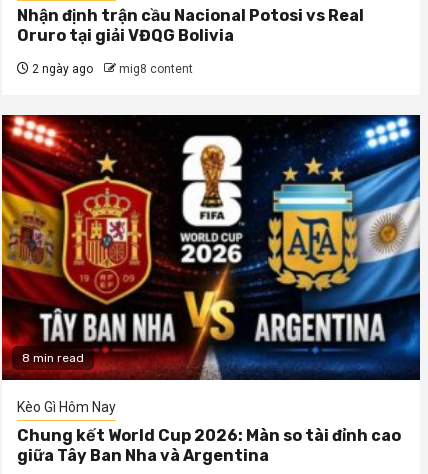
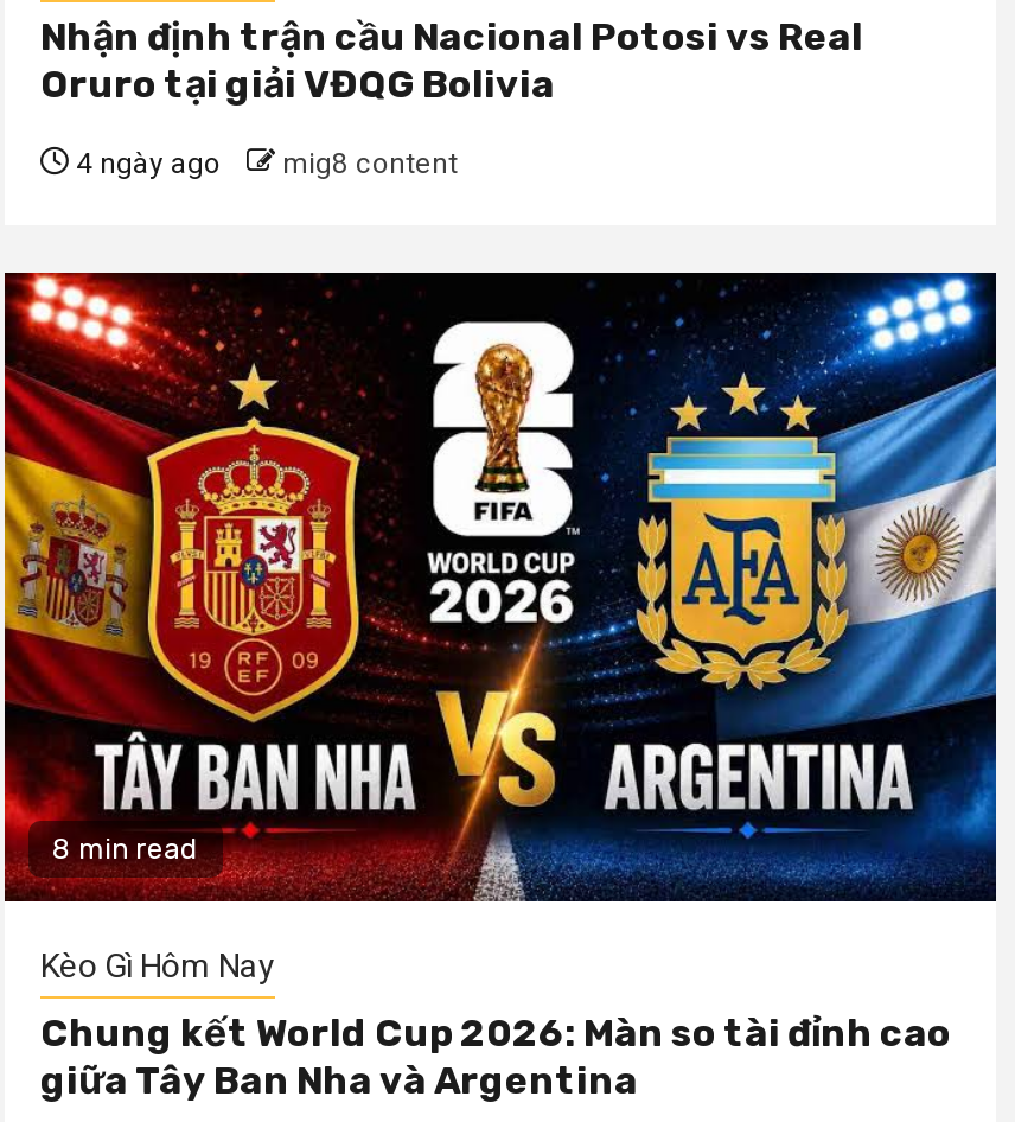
- 2 ngày ago mig8 content
+ 4 ngày ago mig8 content
